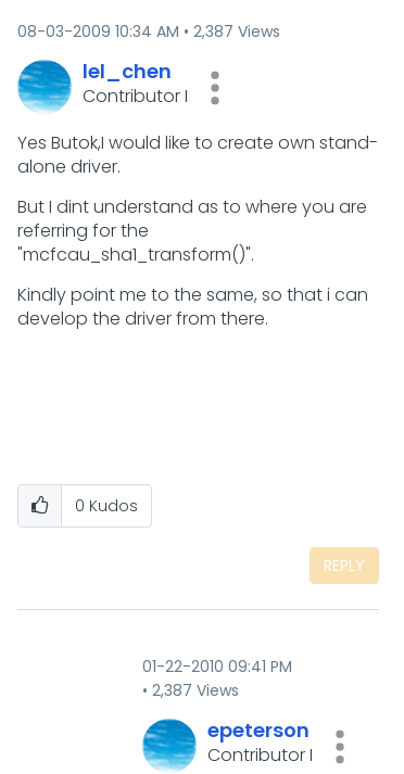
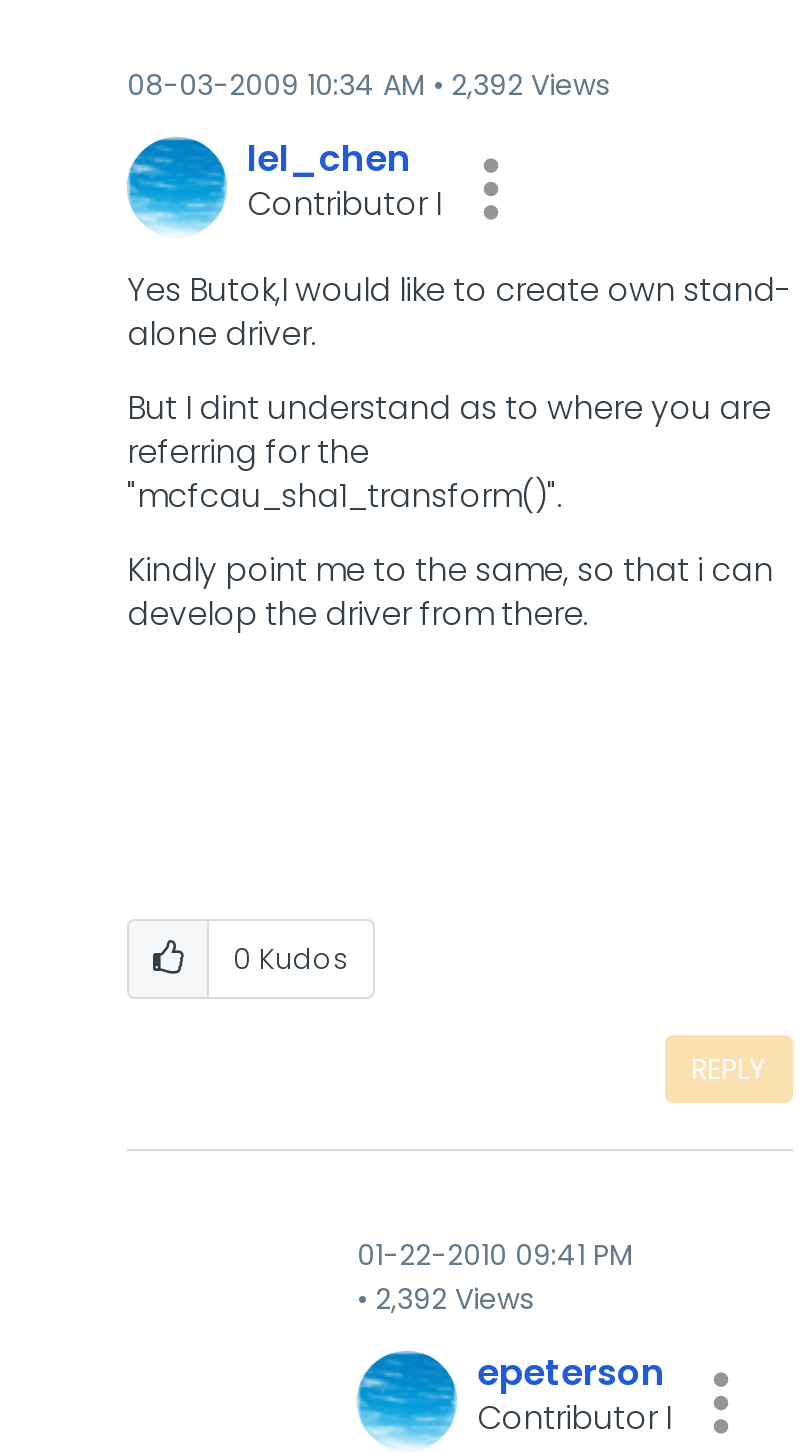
- 08-03-2009 10:34 AM 2,387 Views
+ 08-03-2009 10:34 AM 2,392 Views

- 2,387 Views
+ 2,392 Views
